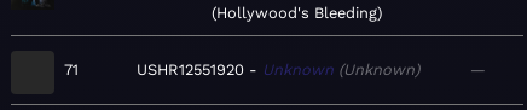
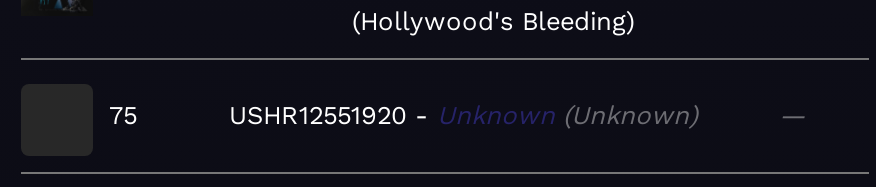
- 71
+ 75
